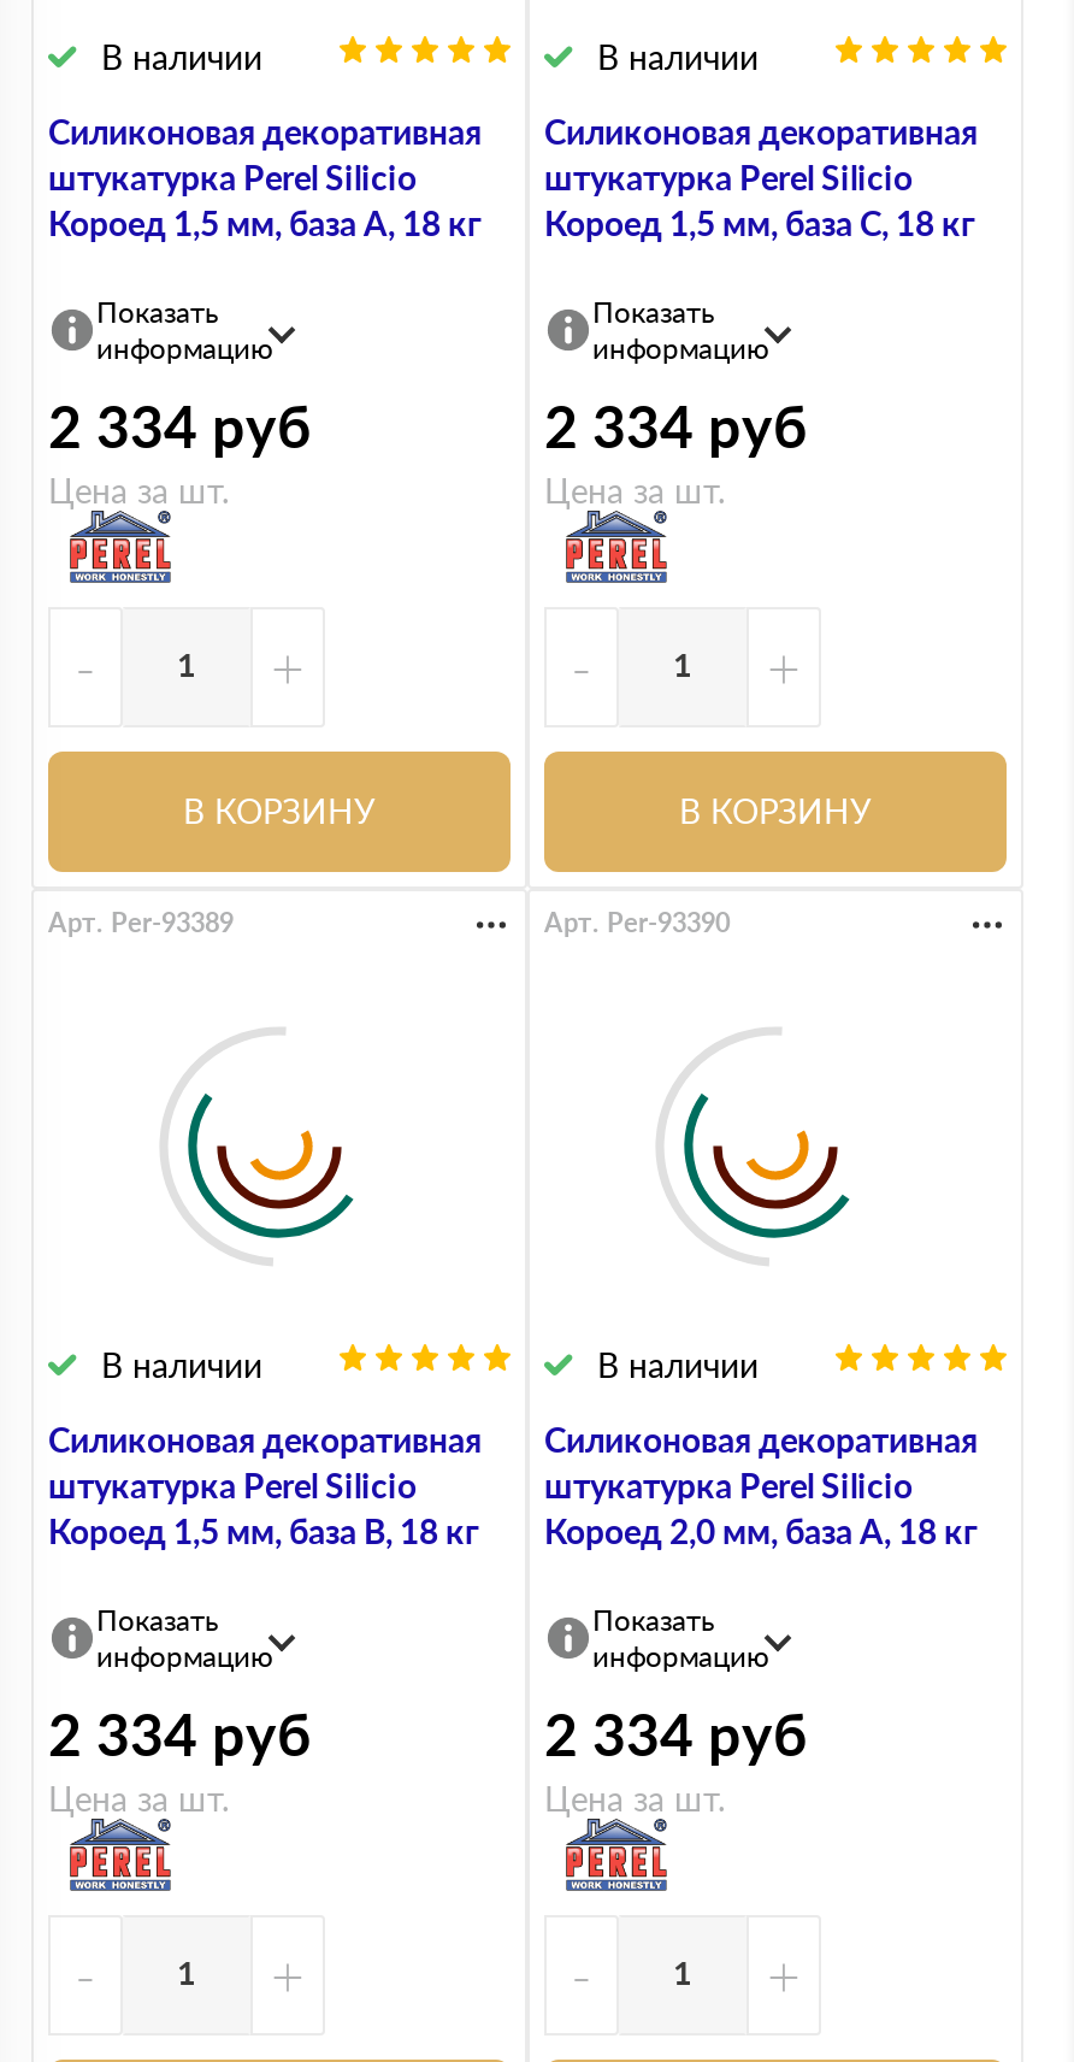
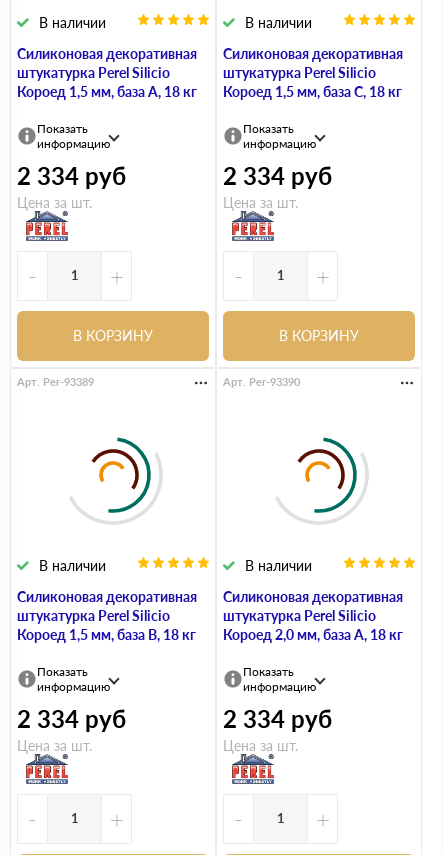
- [image]
+ [image]

- [image]
+ [image]
